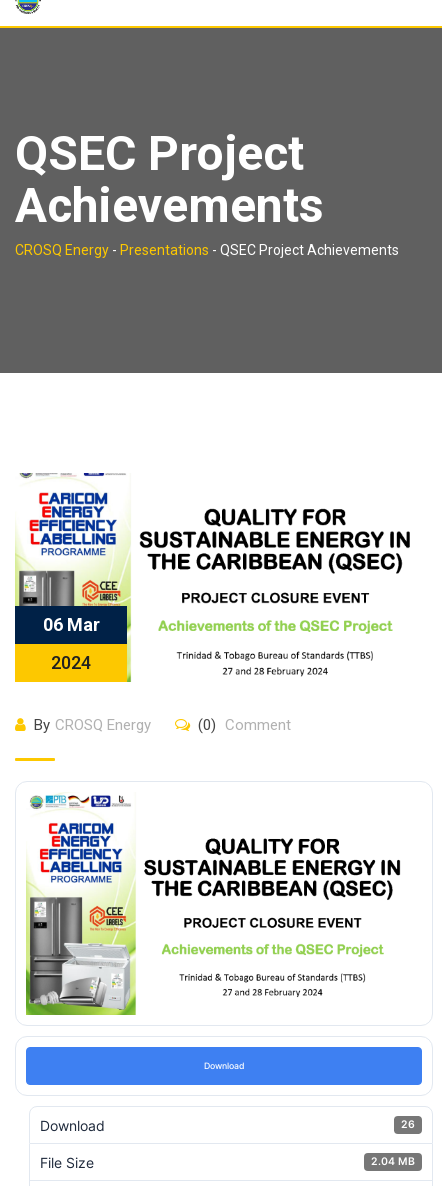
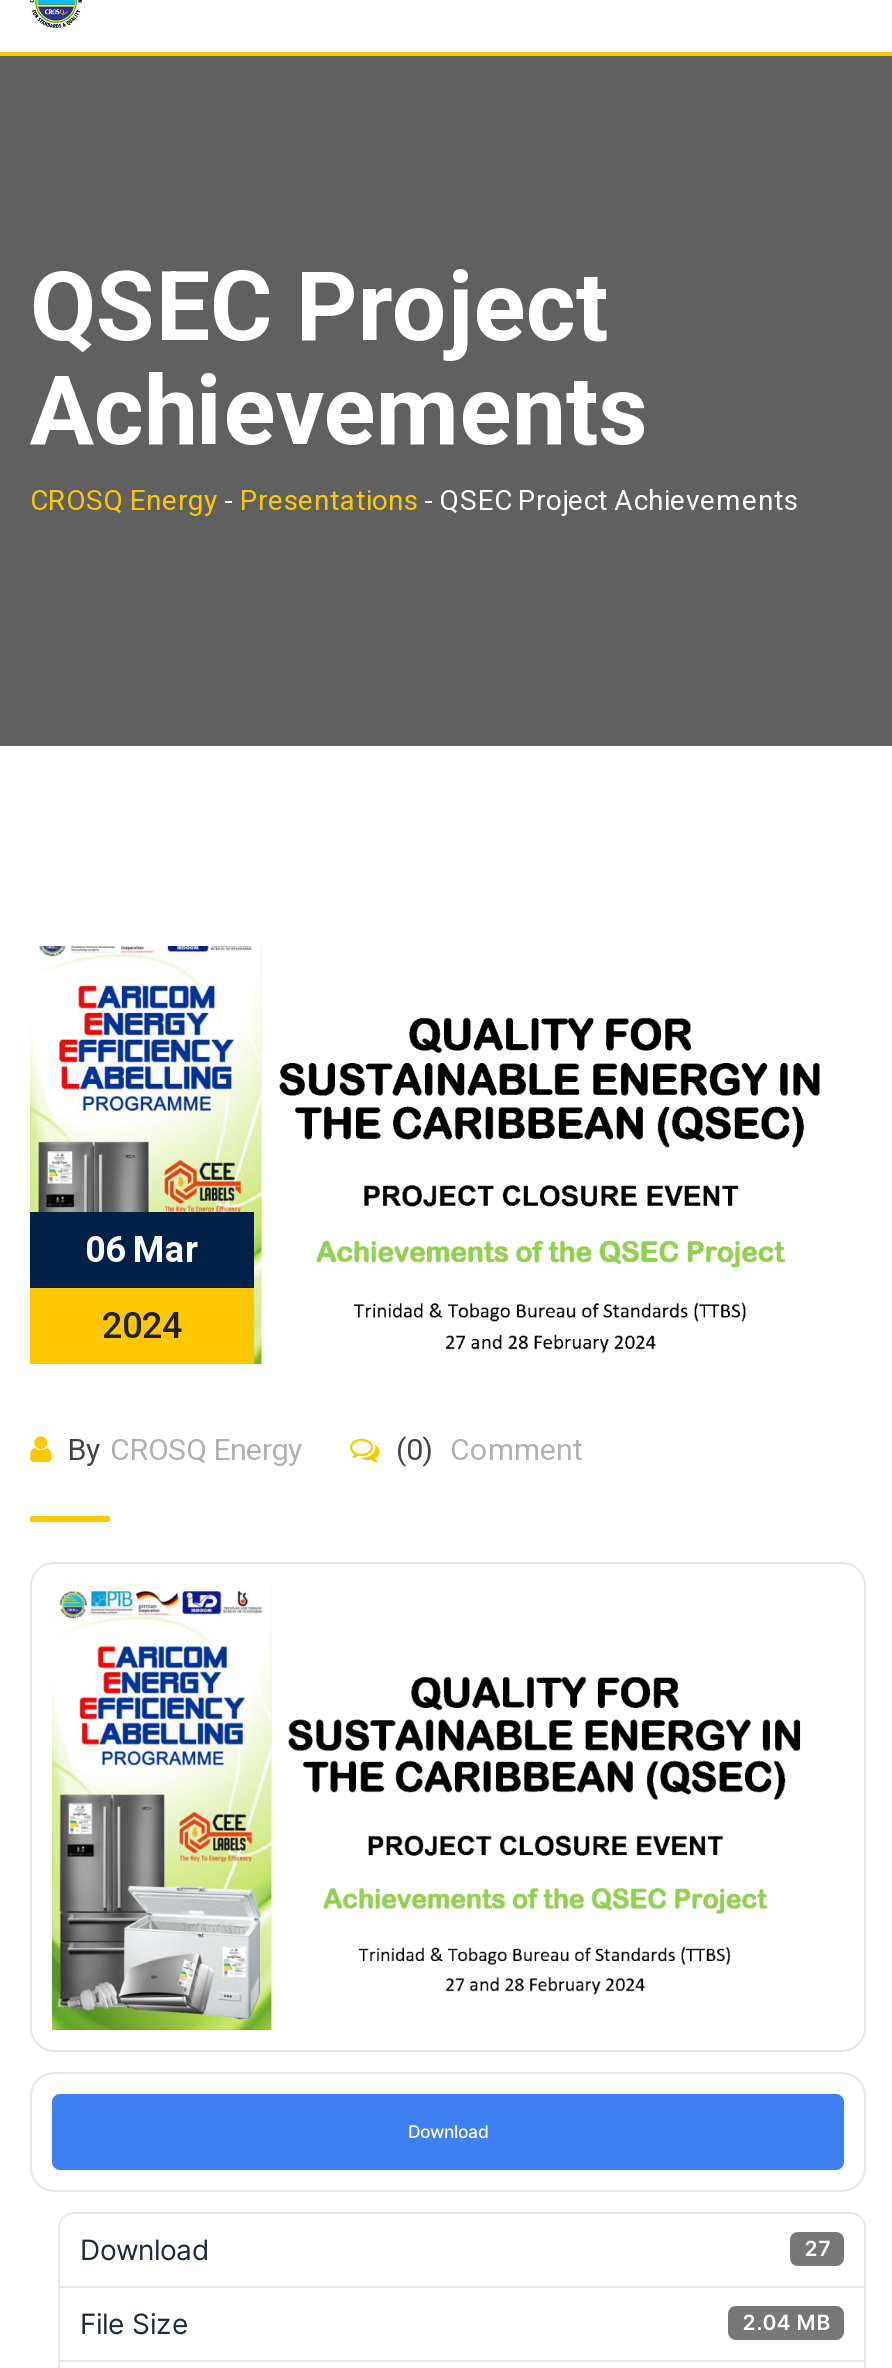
- 26
+ 27
